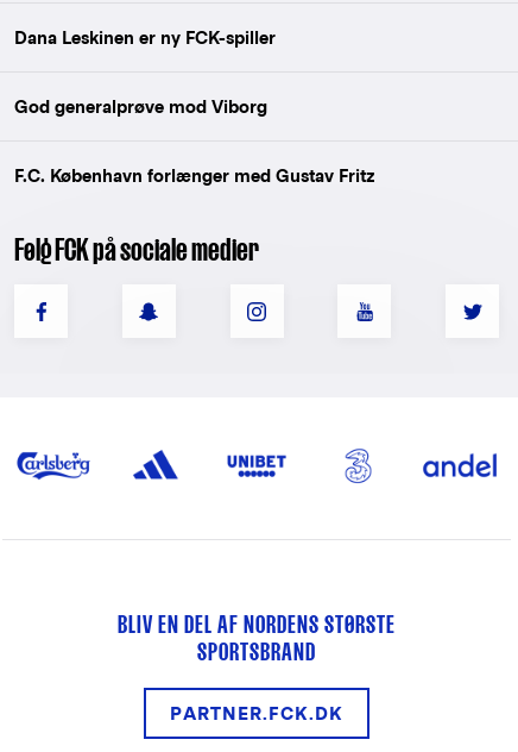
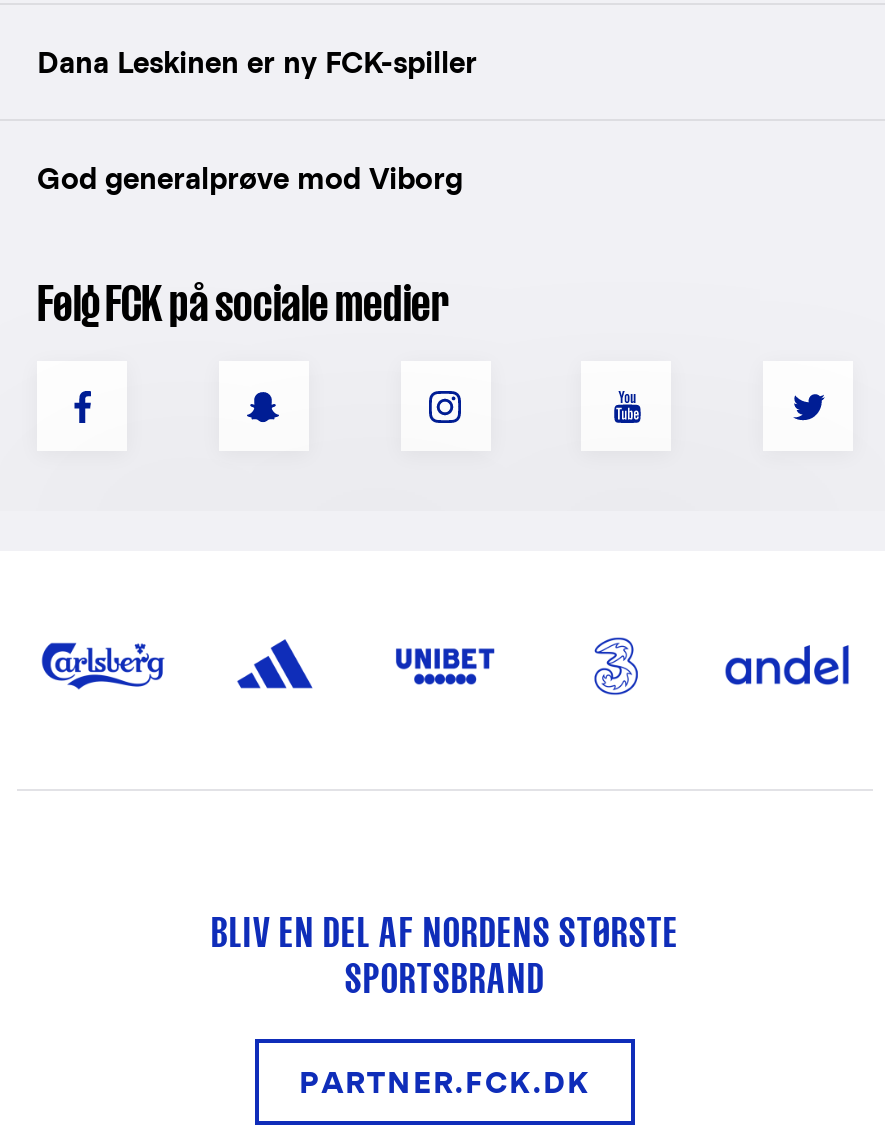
- F.C. København forlænger med Gustav Fritz
